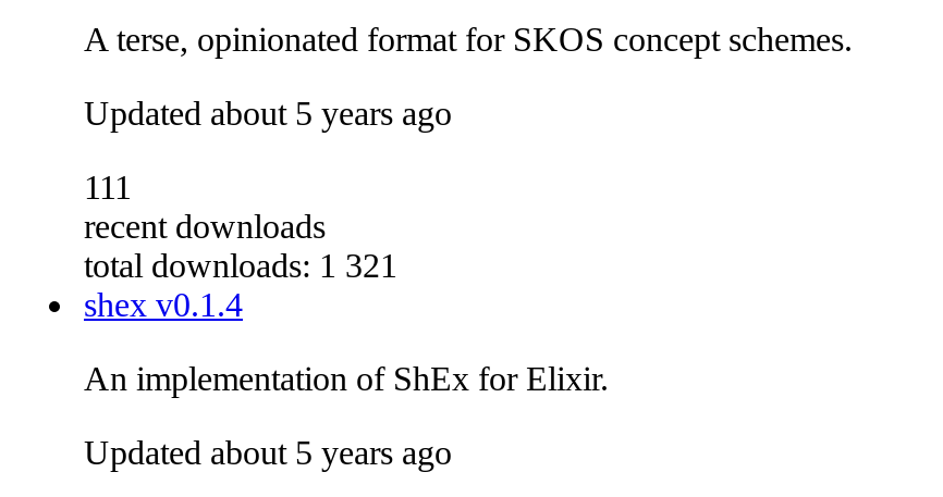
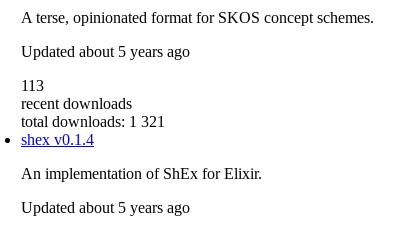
- 111
+ 113
